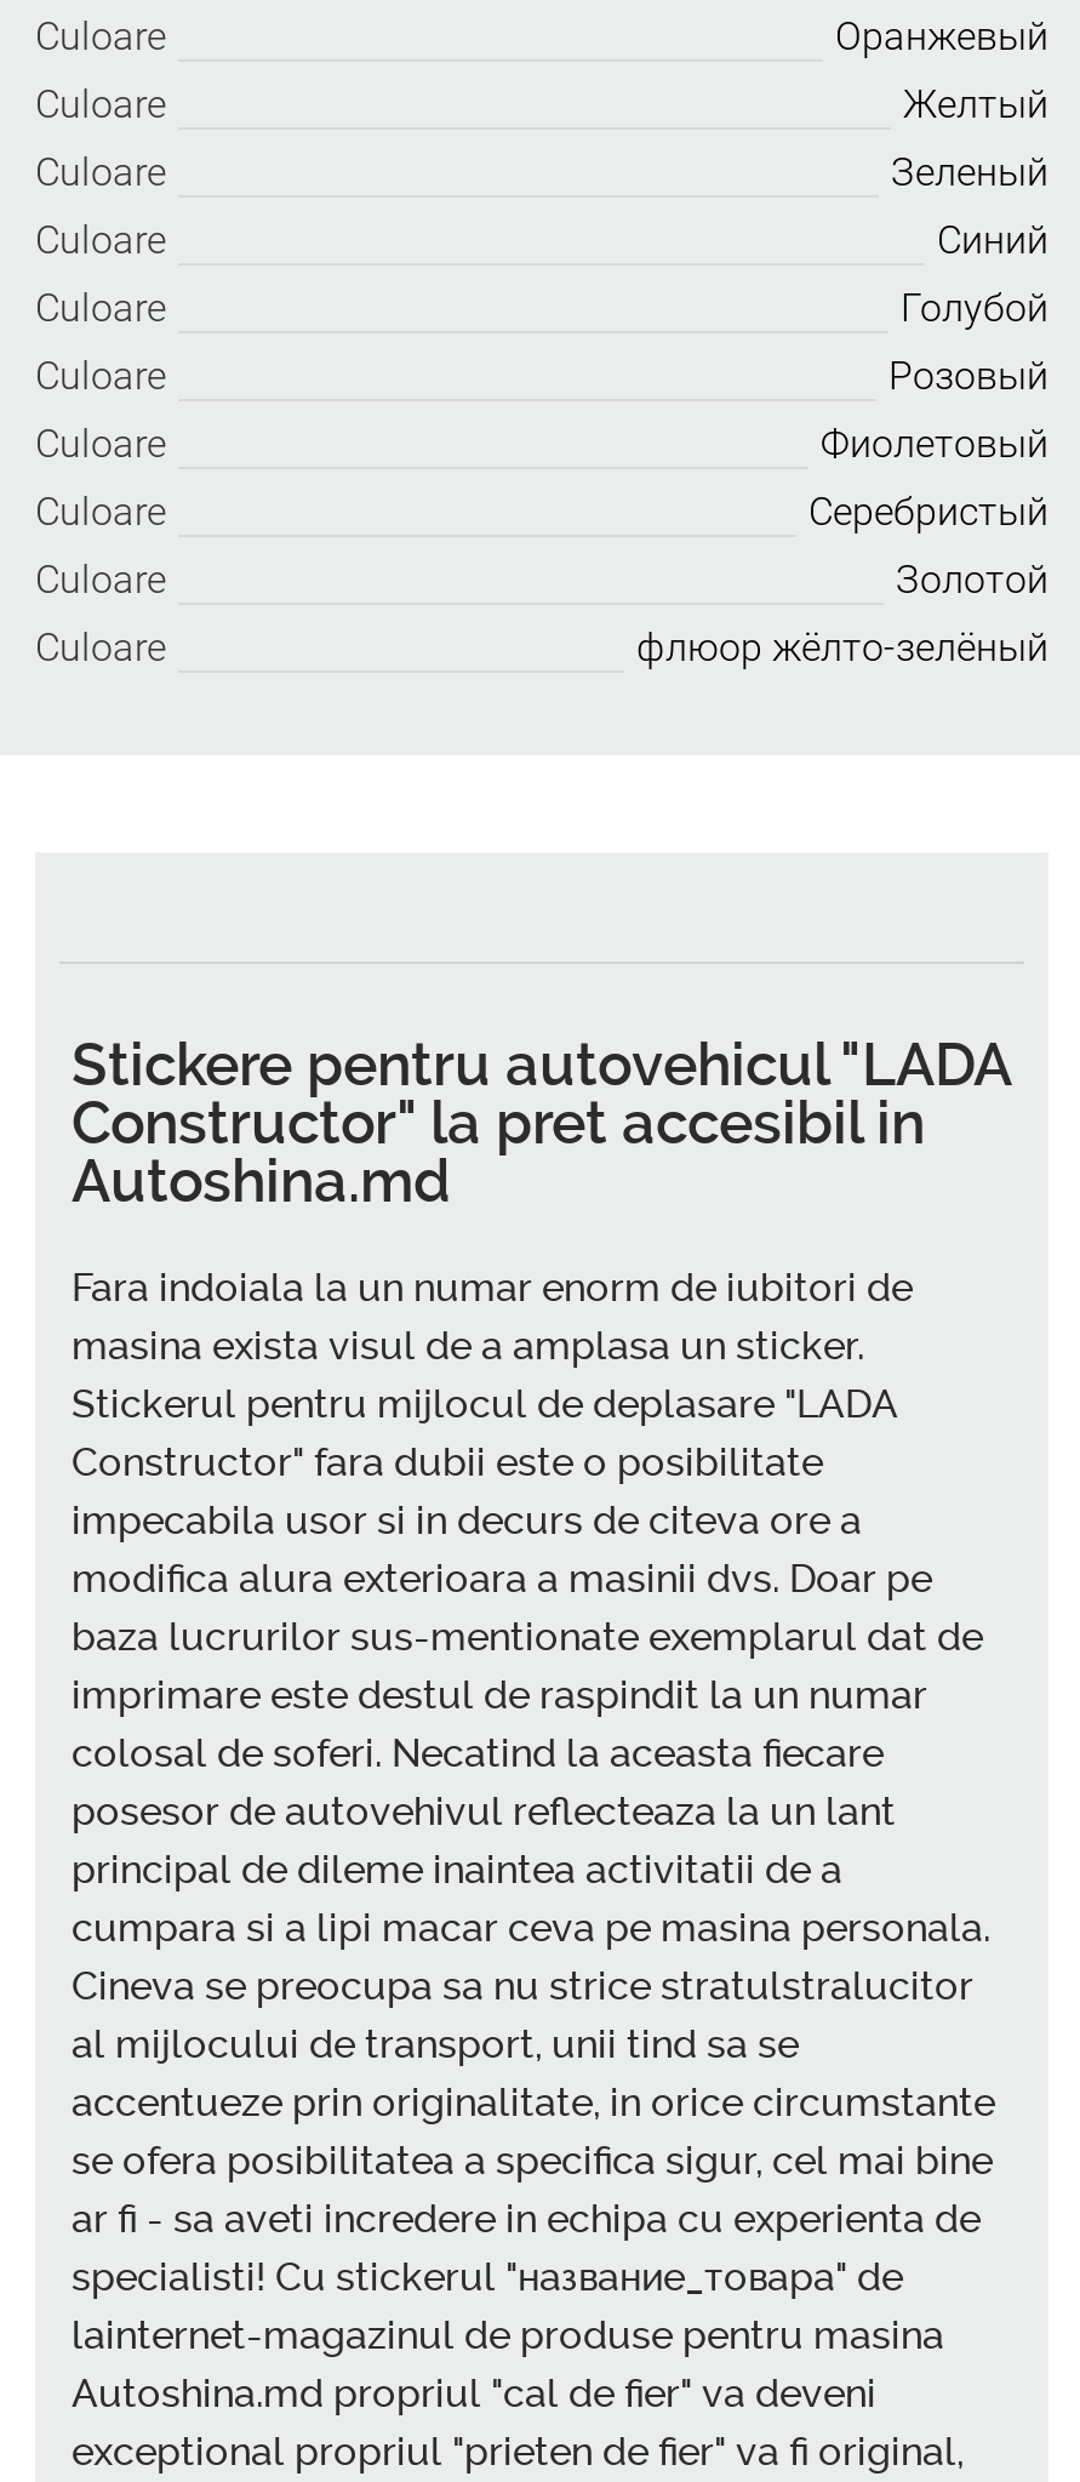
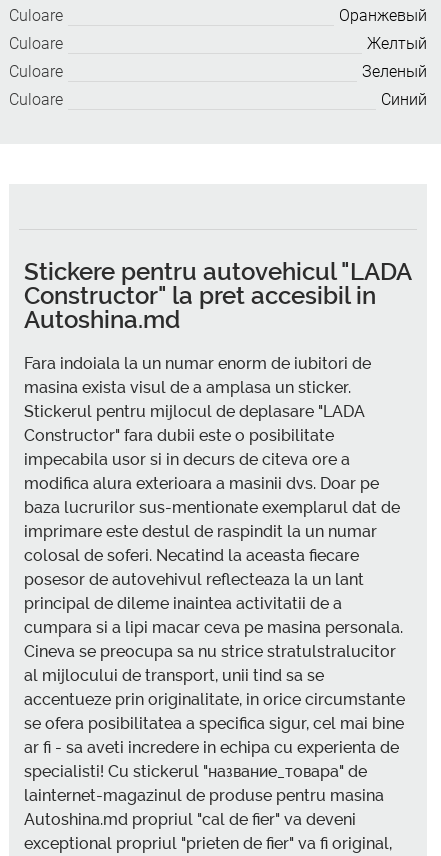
- Culoare
- Голубой
- Culoare
- Розовый
- Culoare
- Фиолетовый
- Culoare
- Серебристый
- Culoare
- Золотой
- Culoare
- флюор жёлто-зелёный
